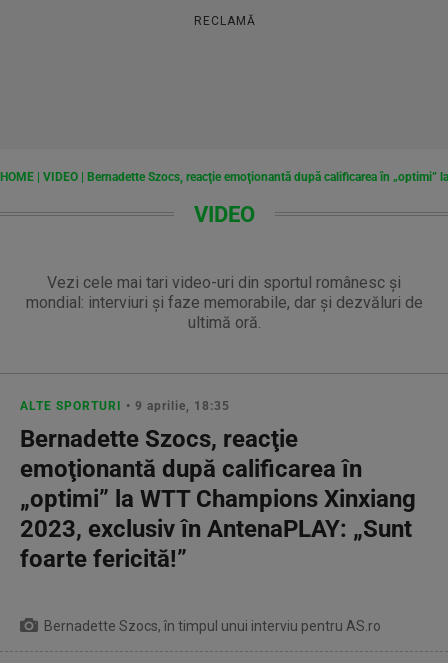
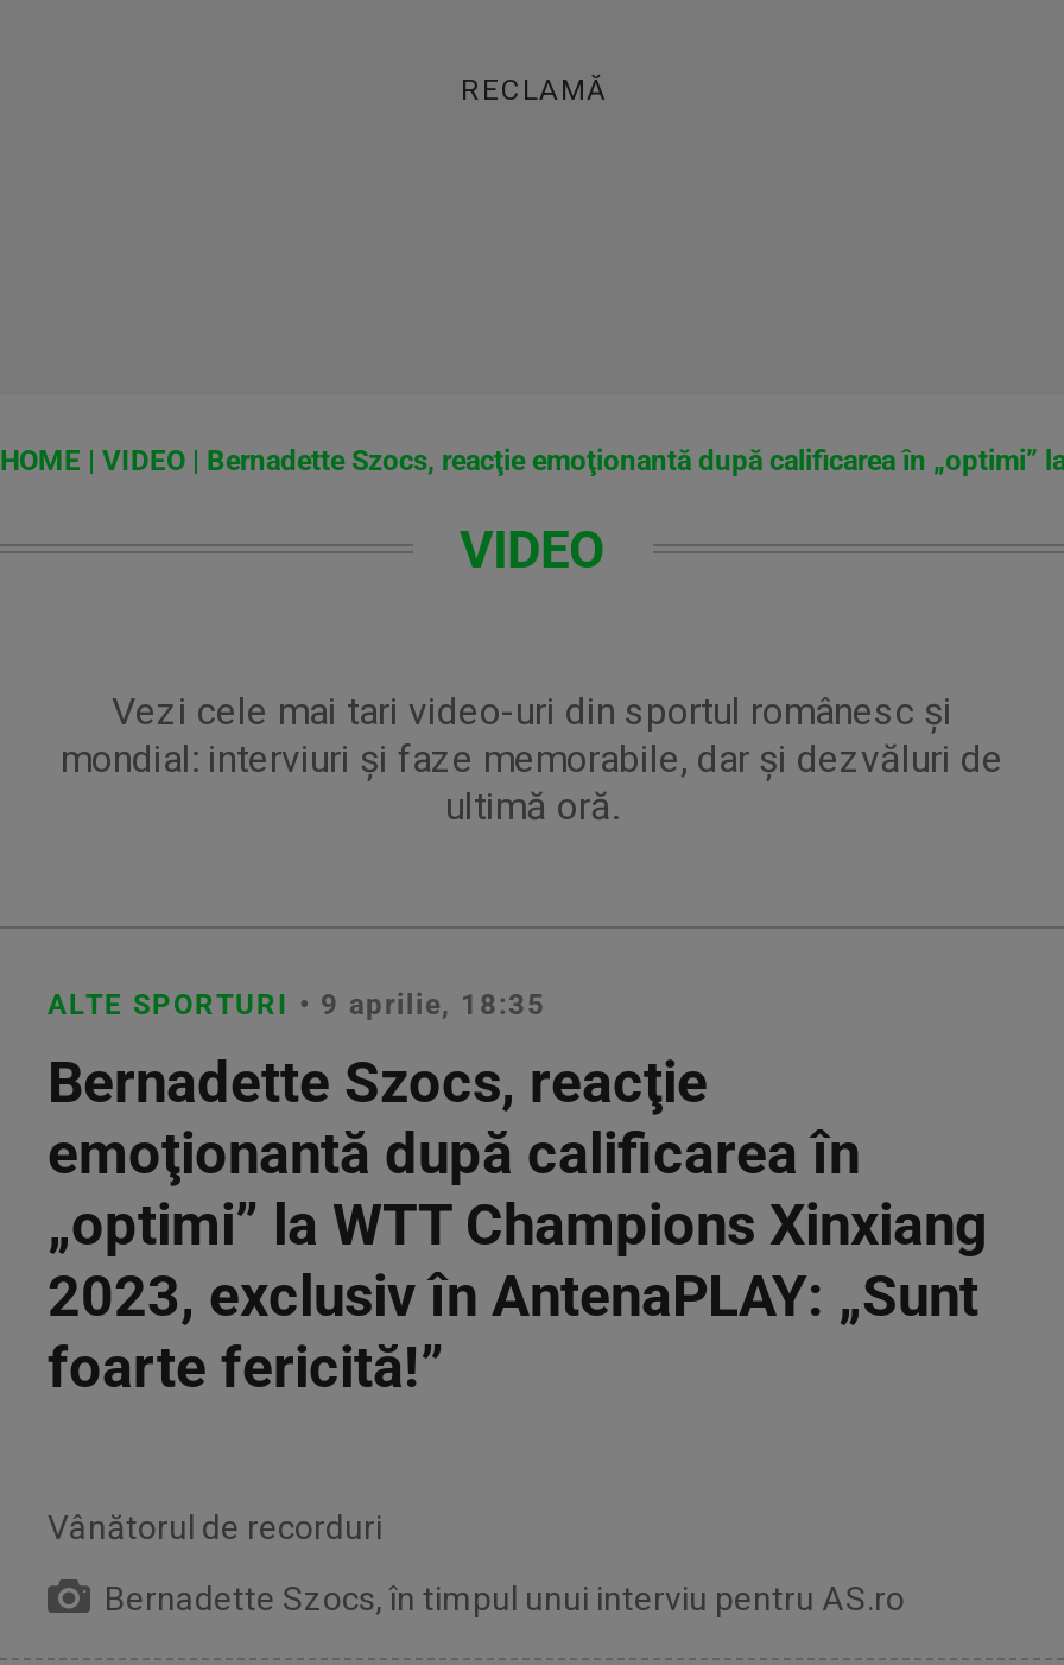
+ Vânătorul de recorduri
